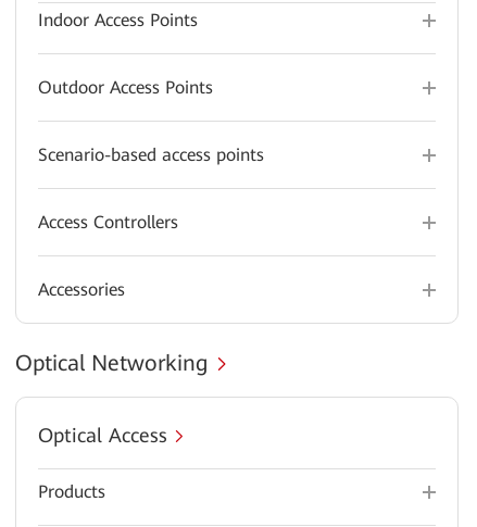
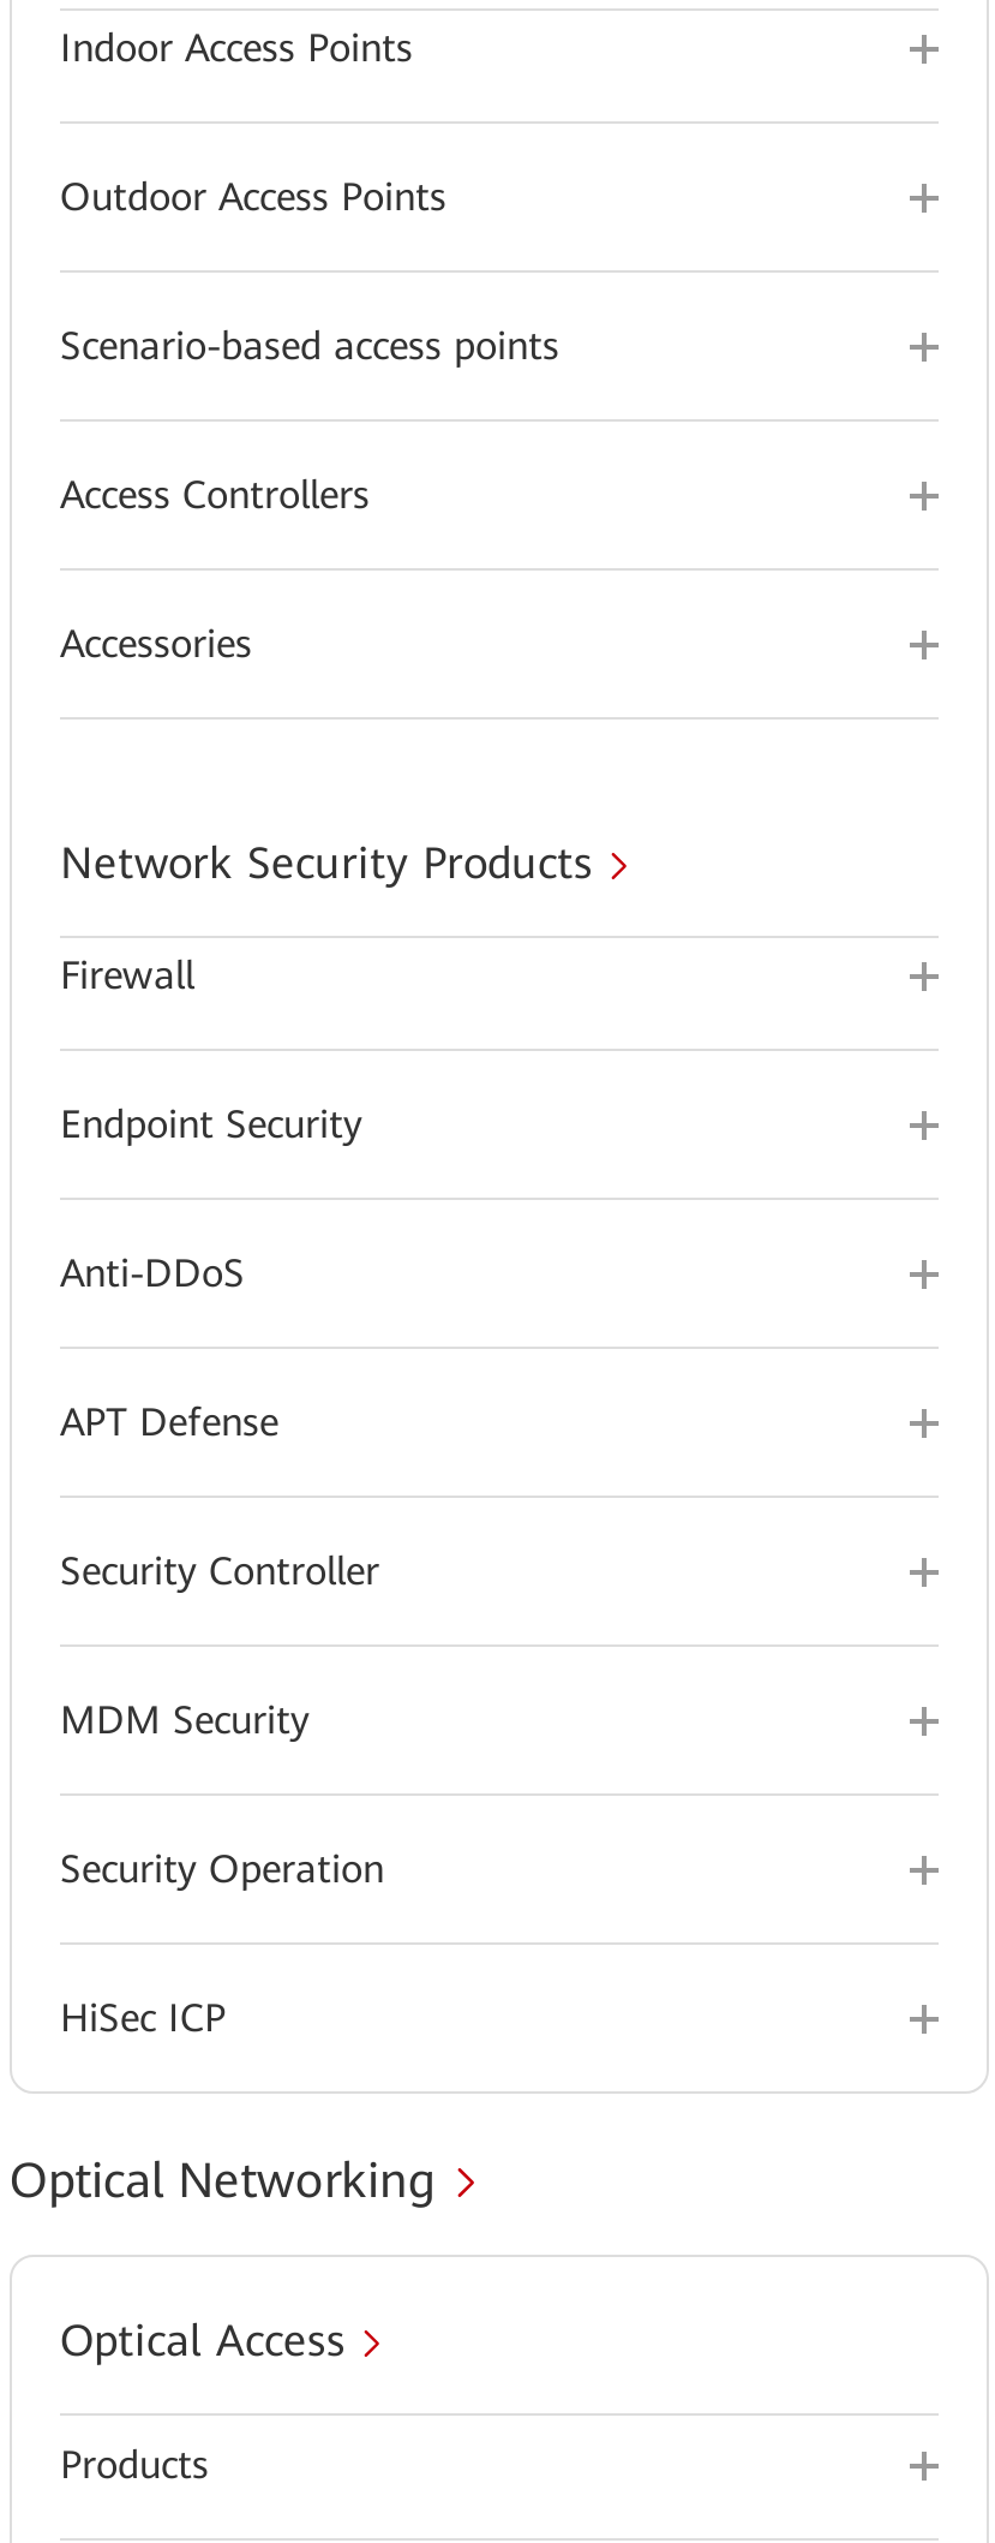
+ Network Security Products
+ Firewall
+ Endpoint Security
+ Anti-DDoS
+ APT Defense
+ Security Controller
+ MDM Security
+ Security Operation
+ HiSec ICP
